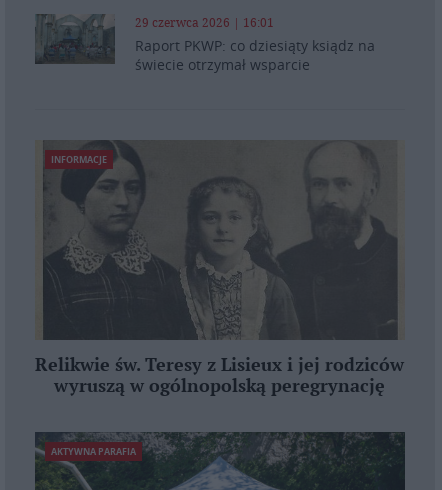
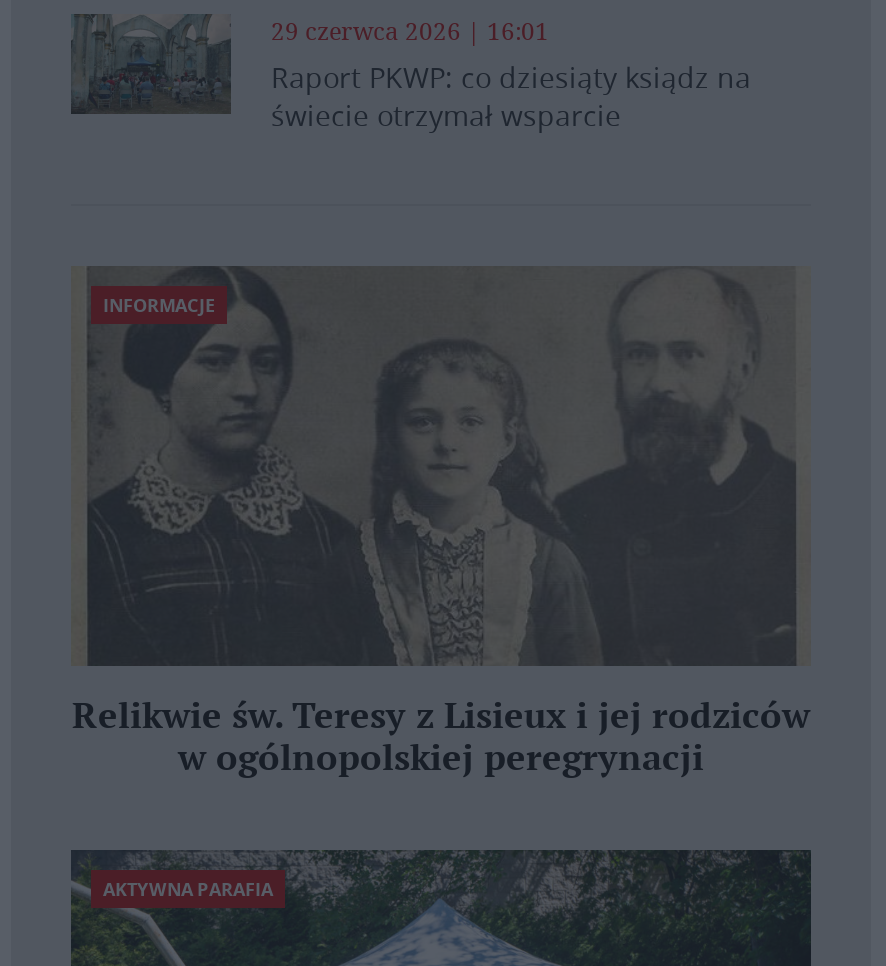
- wyruszą w ogólnopolską peregrynację
+ w ogólnopolskiej peregrynacji
